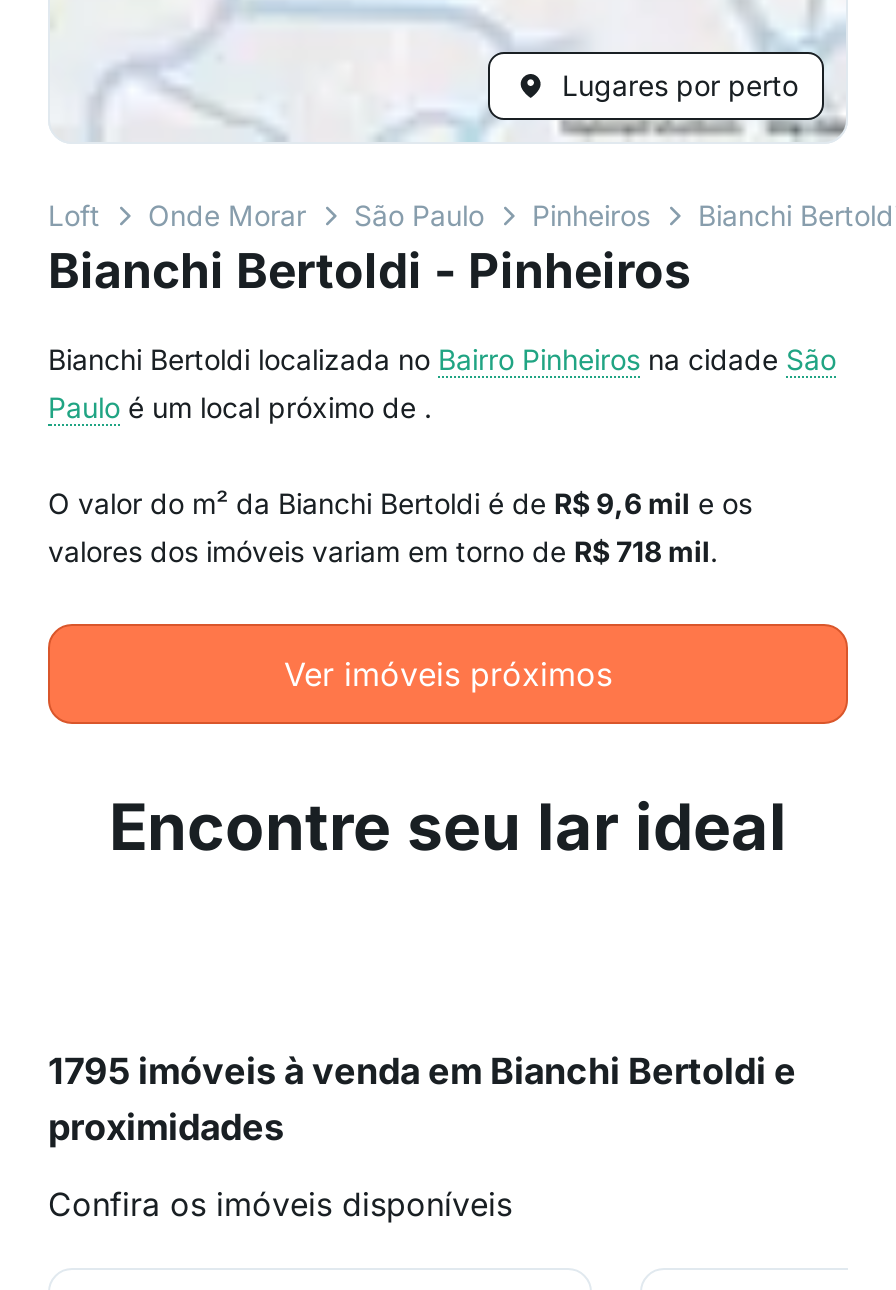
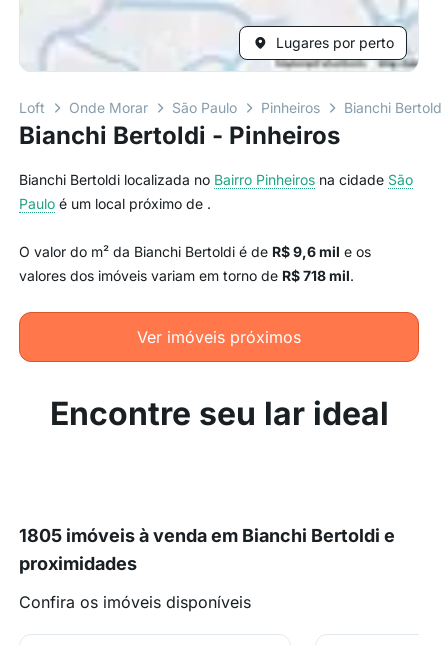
- 1795 imóveis à venda em Bianchi Bertoldi e
+ 1805 imóveis à venda em Bianchi Bertoldi e
